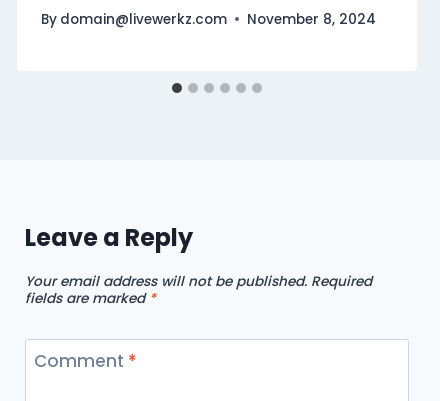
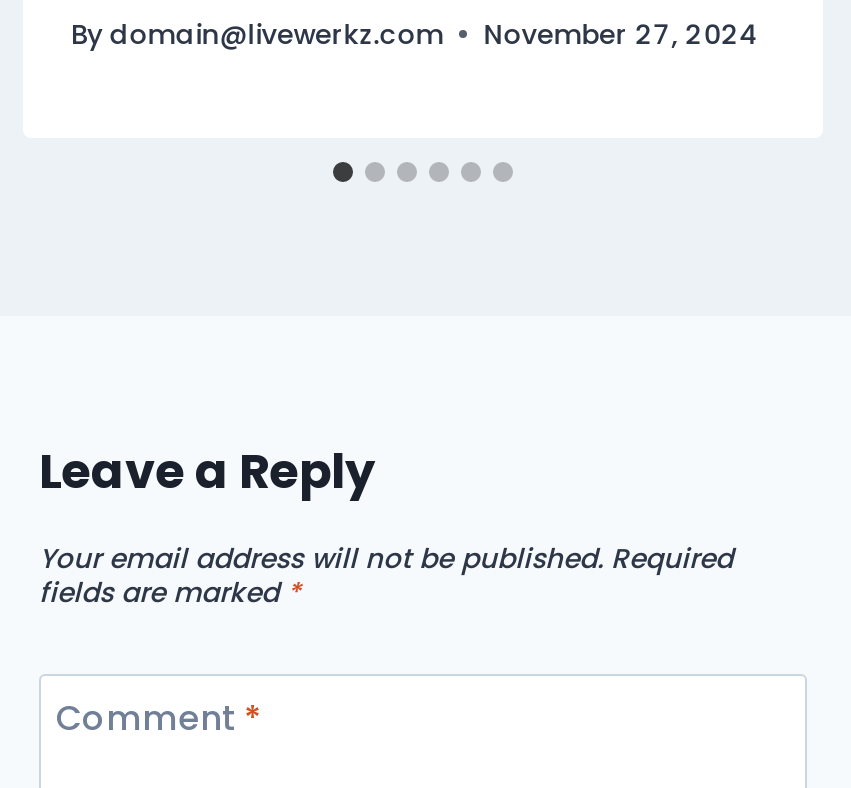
- By domain@livewerkz.com November 8, 2024
+ By domain@livewerkz.com November 27, 2024
